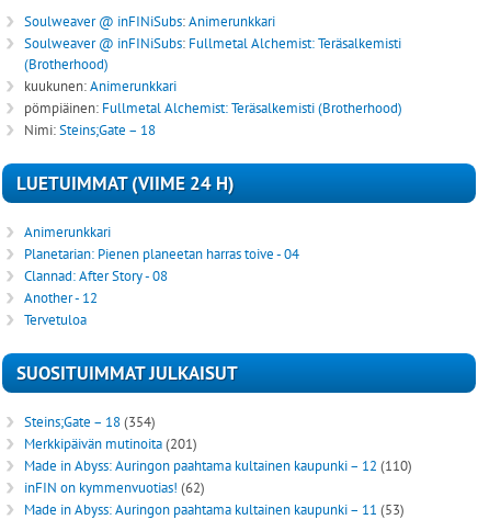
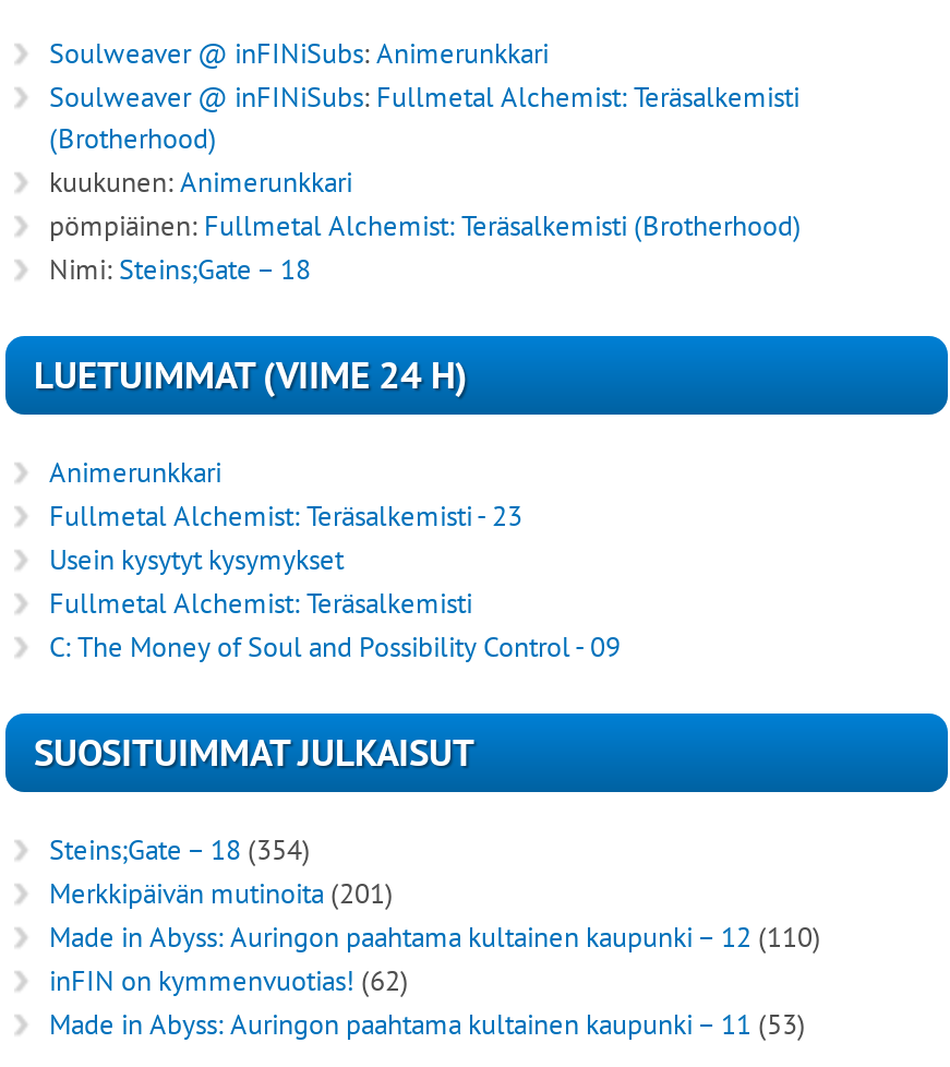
- Planetarian: Pienen planeetan harras toive - 04
- Clannad: After Story - 08
- Another - 12
- Tervetuloa
+ Fullmetal Alchemist: Teräsalkemisti - 23
+ Usein kysytyt kysymykset
+ Fullmetal Alchemist: Teräsalkemisti
+ C: The Money of Soul and Possibility Control - 09
